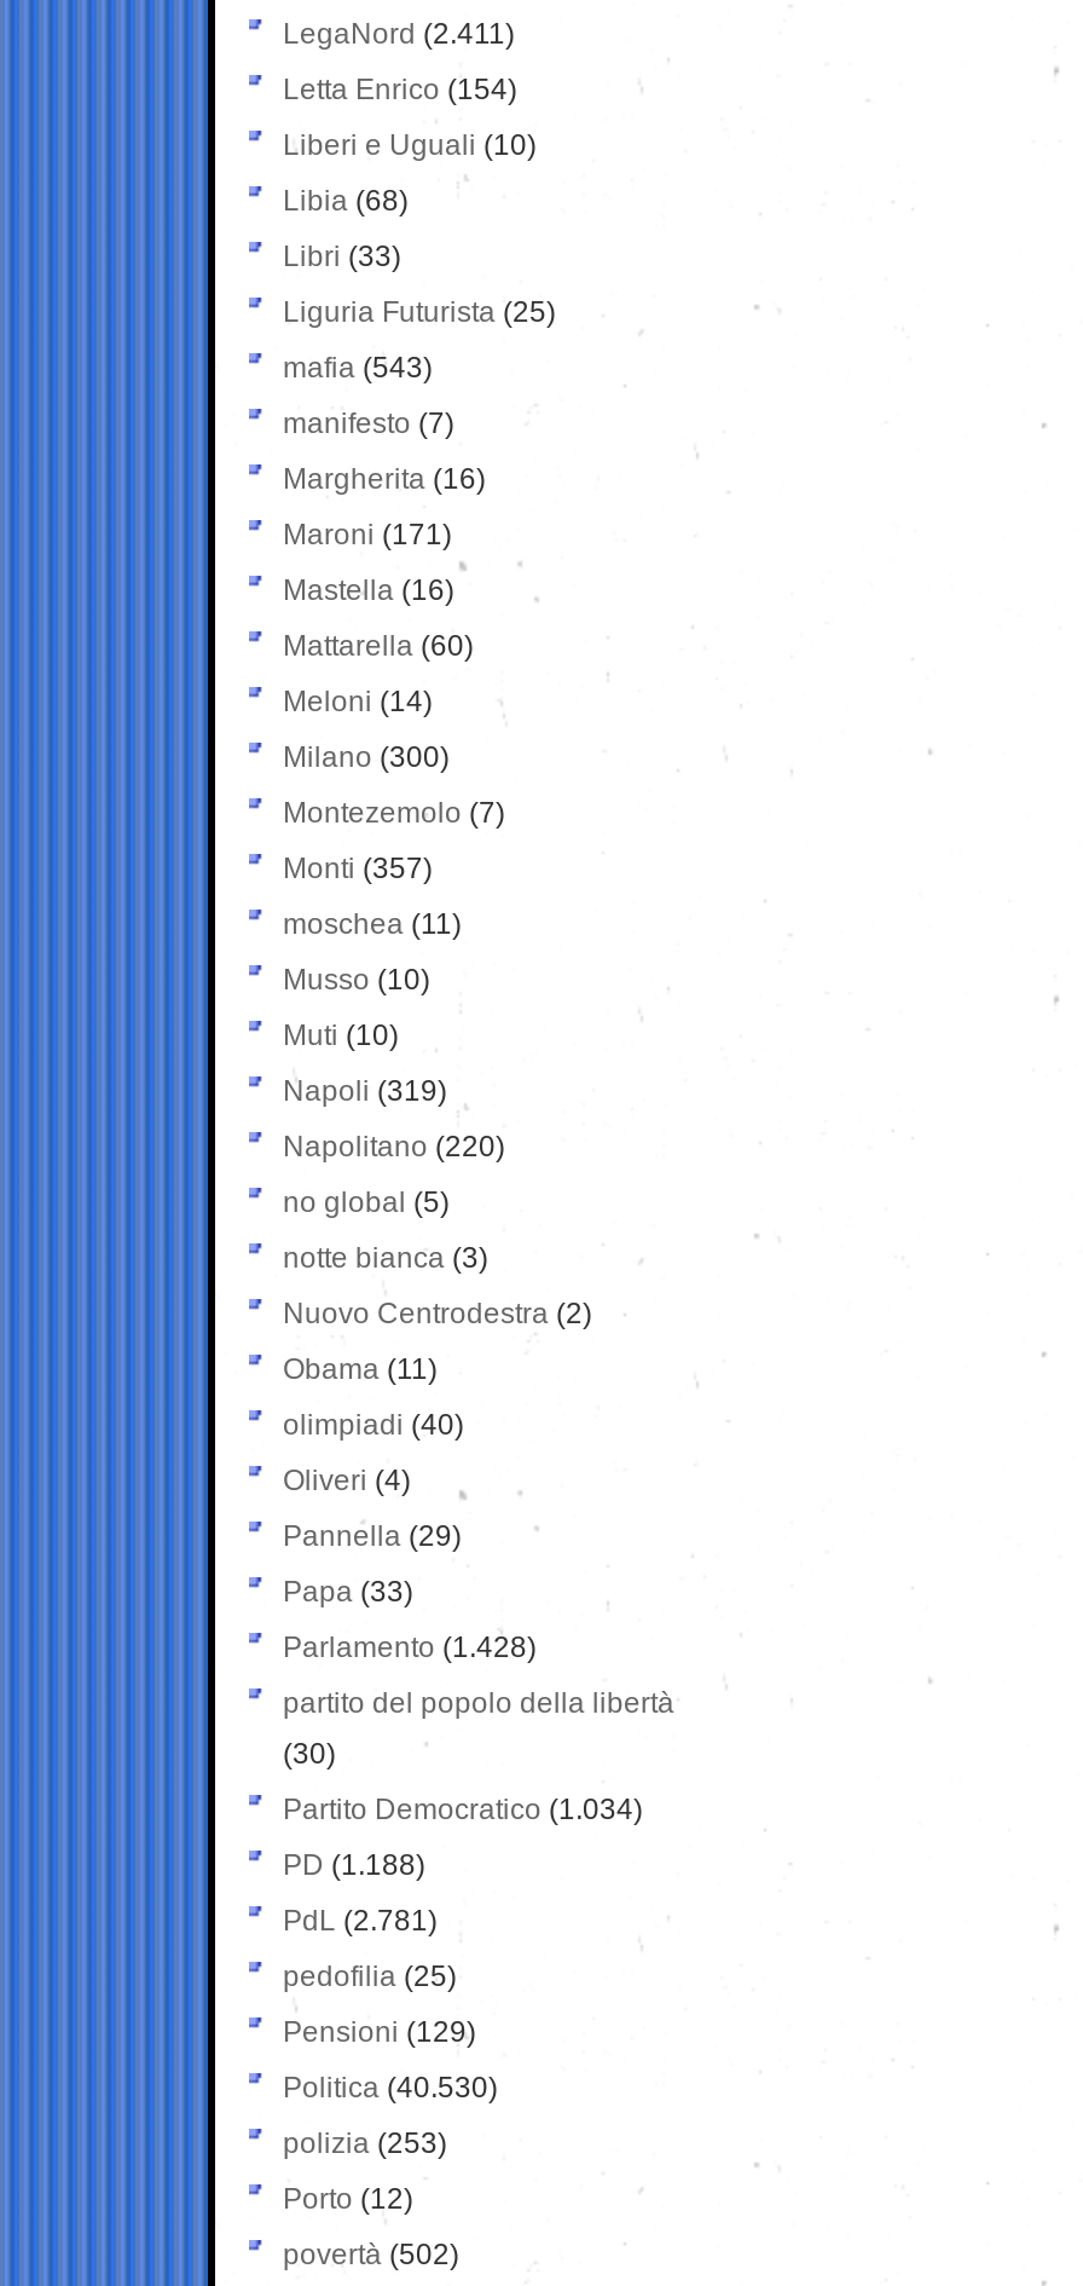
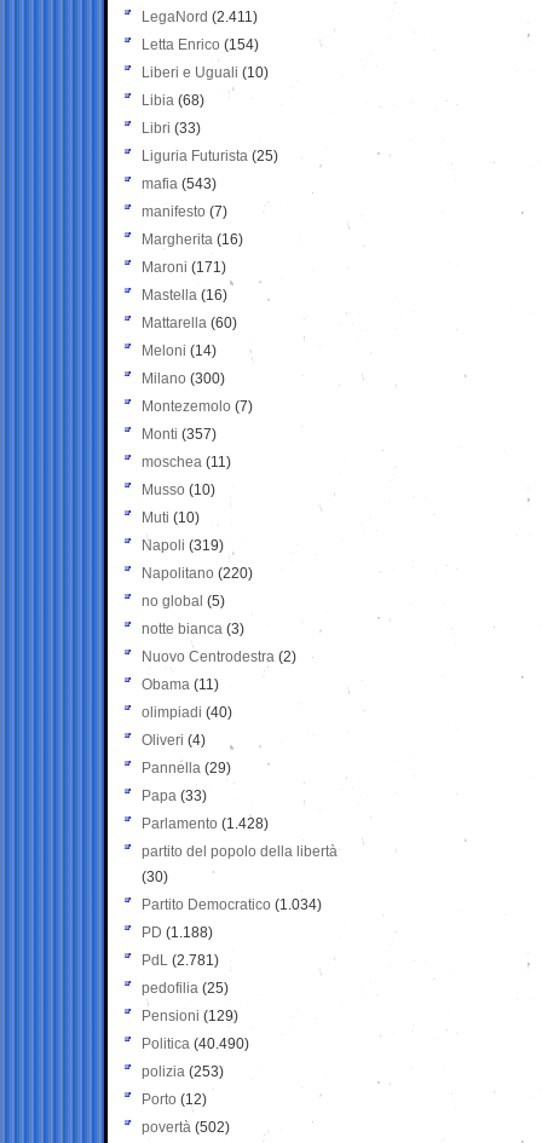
- Politica (40.530)
+ Politica (40.490)
